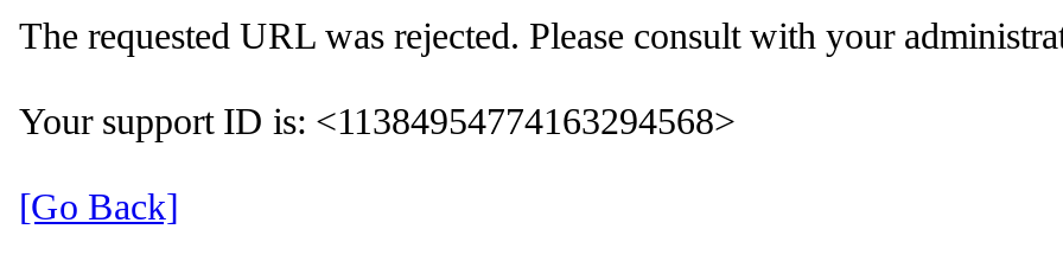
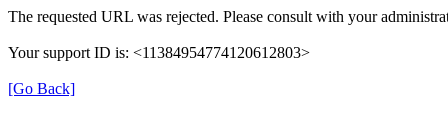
- Your support ID is: <11384954774163294568>
+ Your support ID is: <11384954774120612803>
